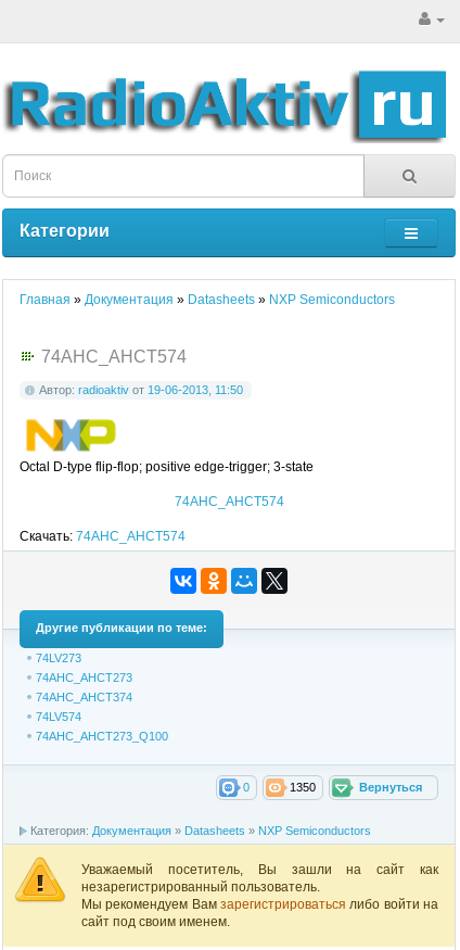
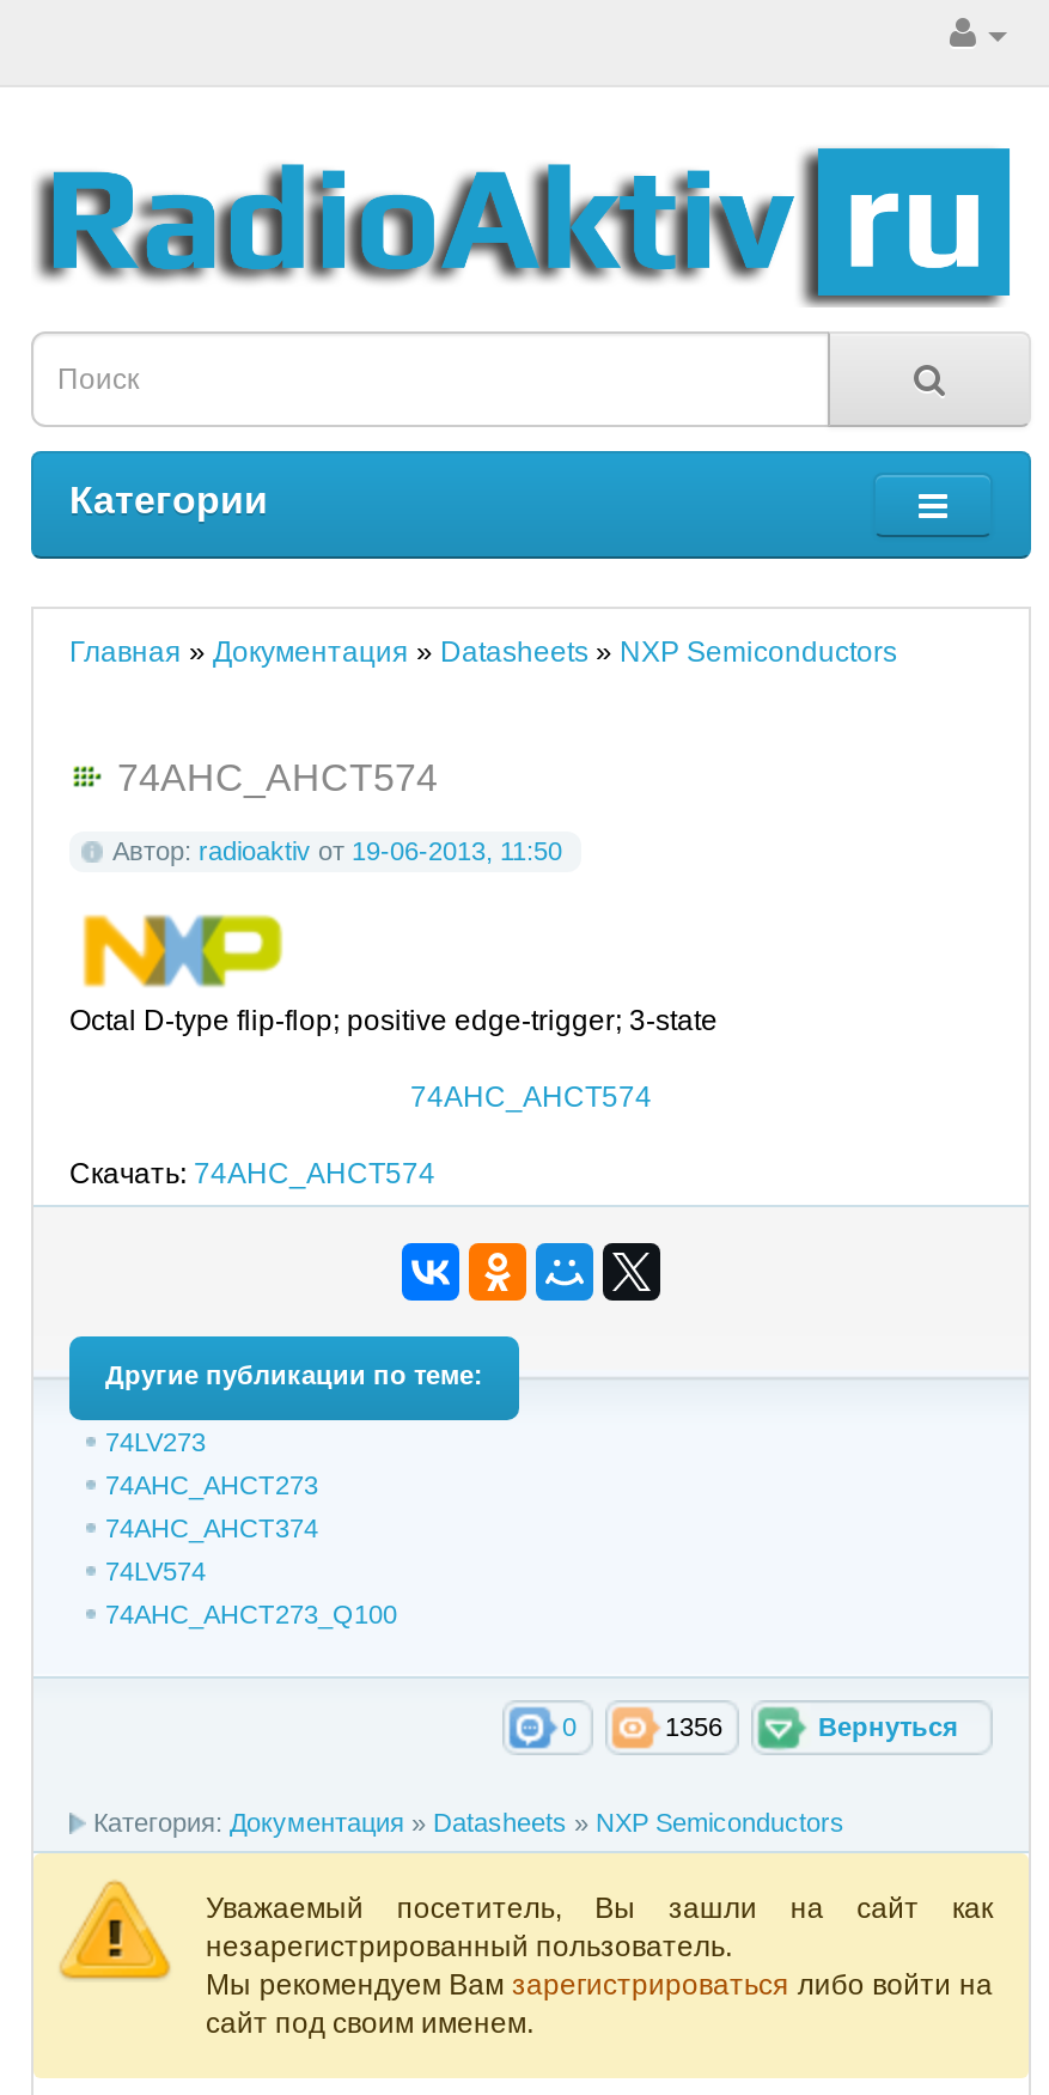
- 1350
+ 1356
